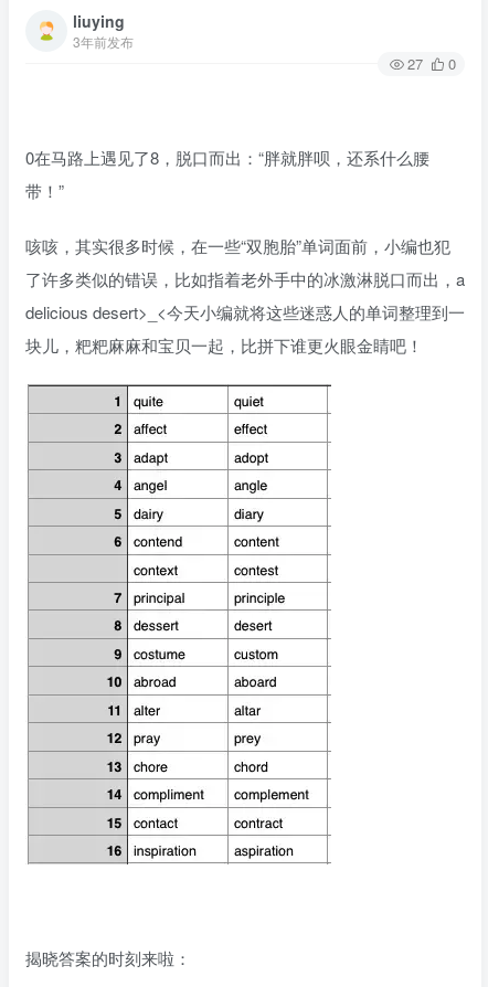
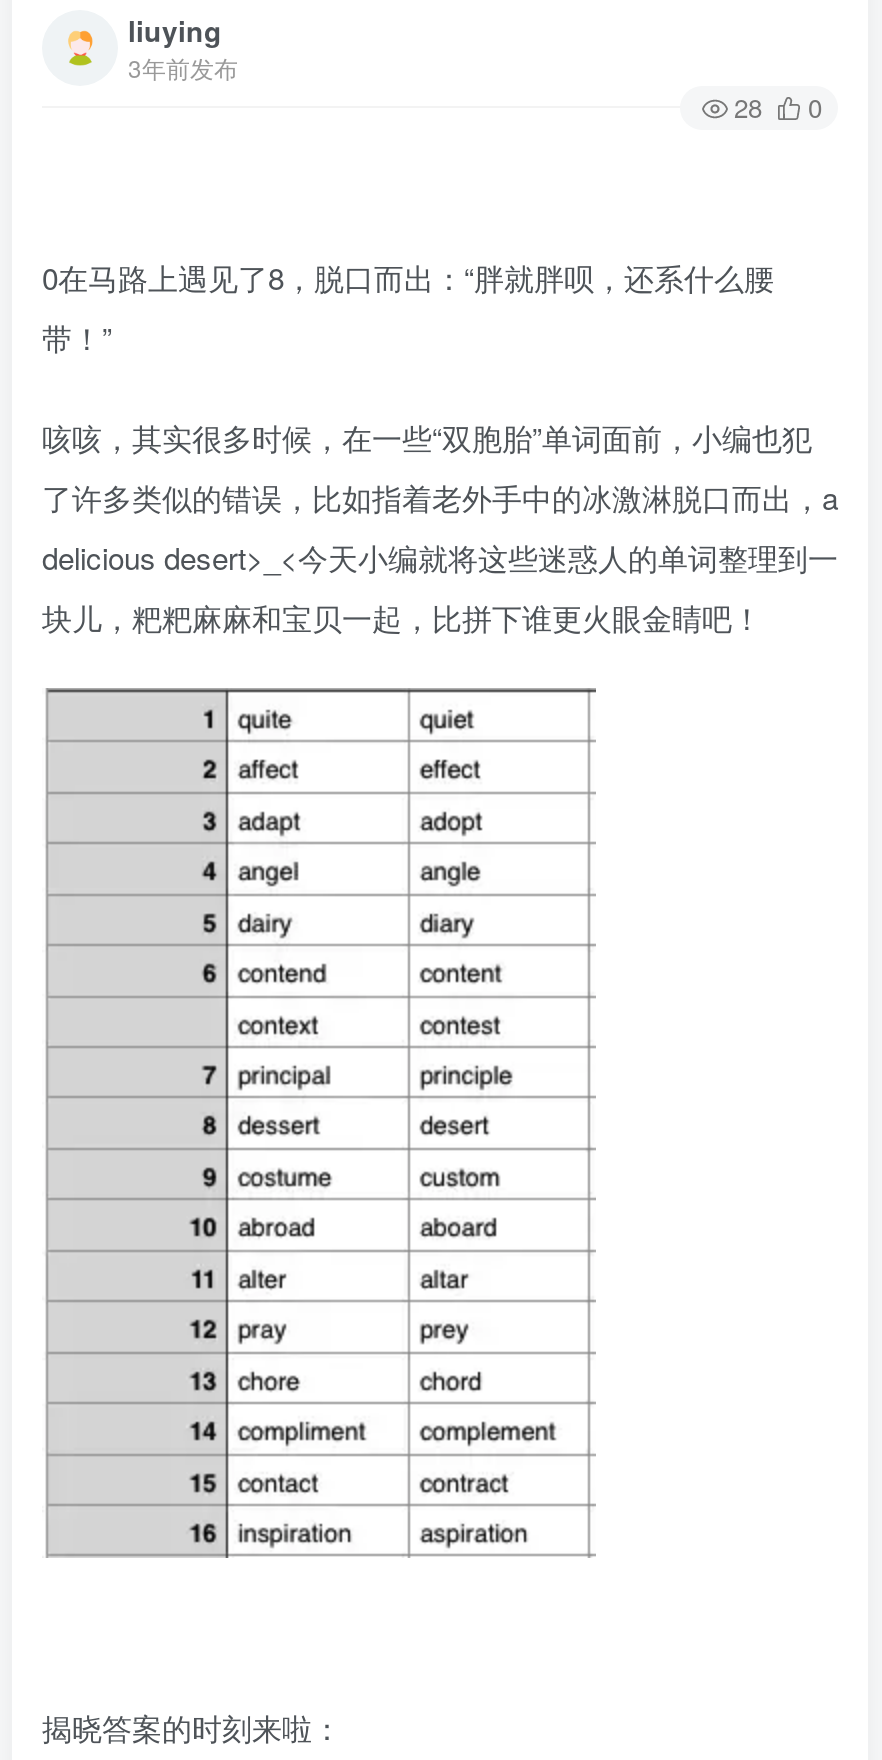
- 27 0
+ 28 0
